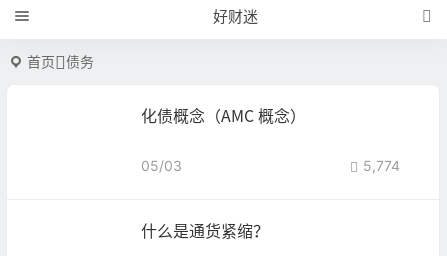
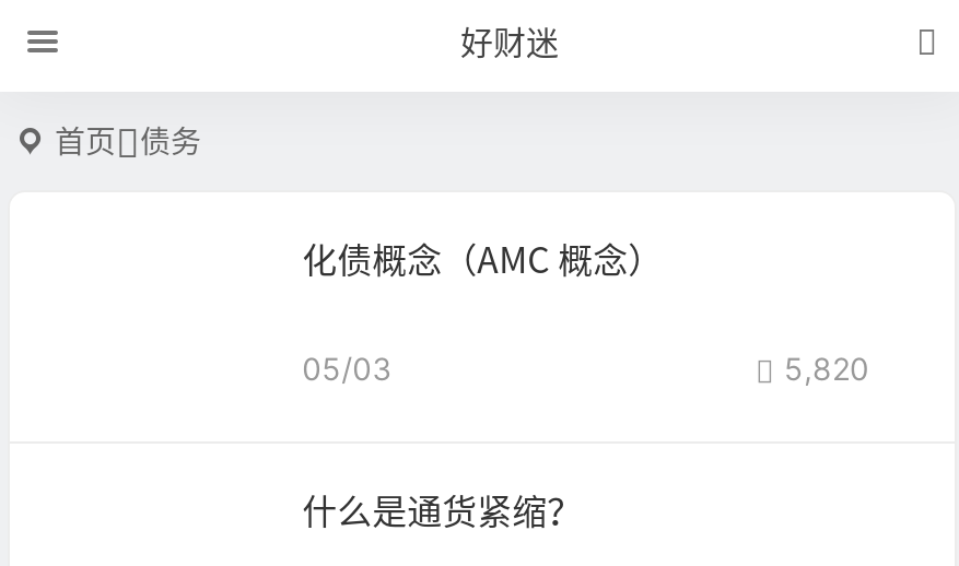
- 5,774
+ 5,820
